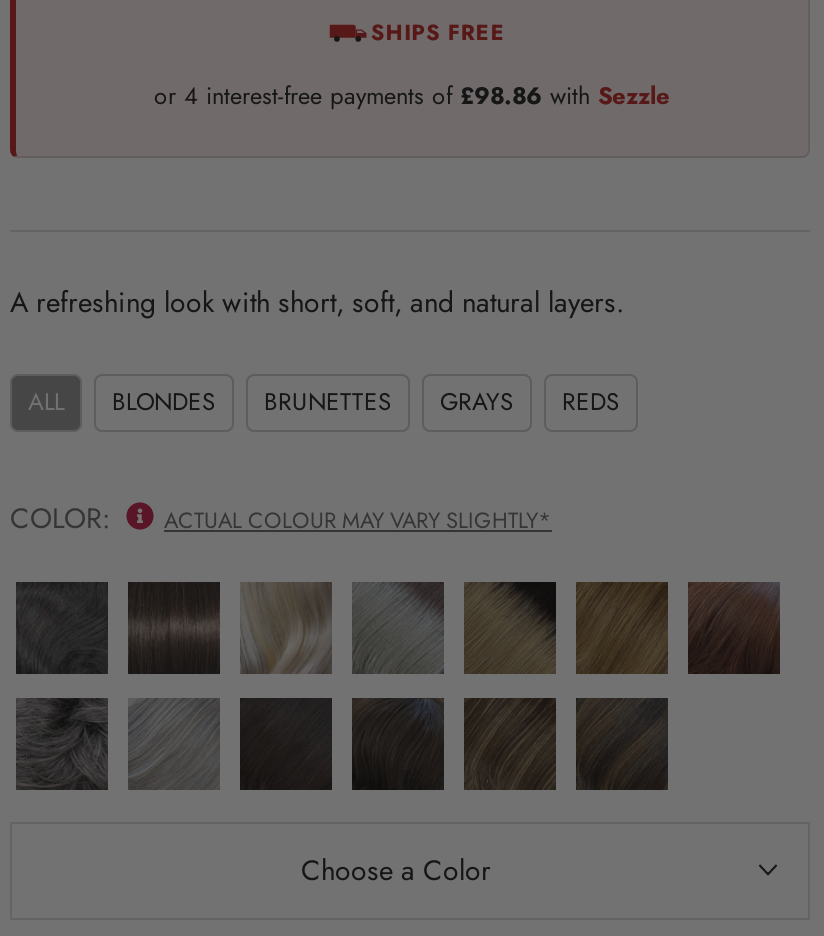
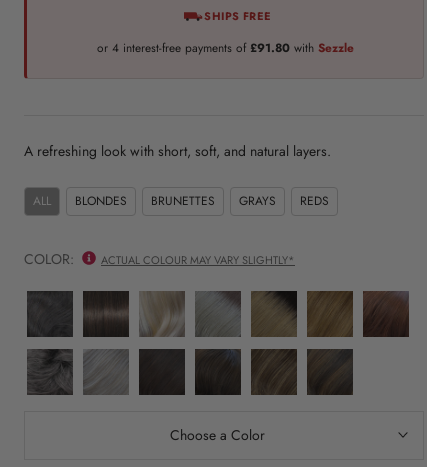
- or 4 interest-free payments of £98.86 with Sezzle
+ or 4 interest-free payments of £91.80 with Sezzle
